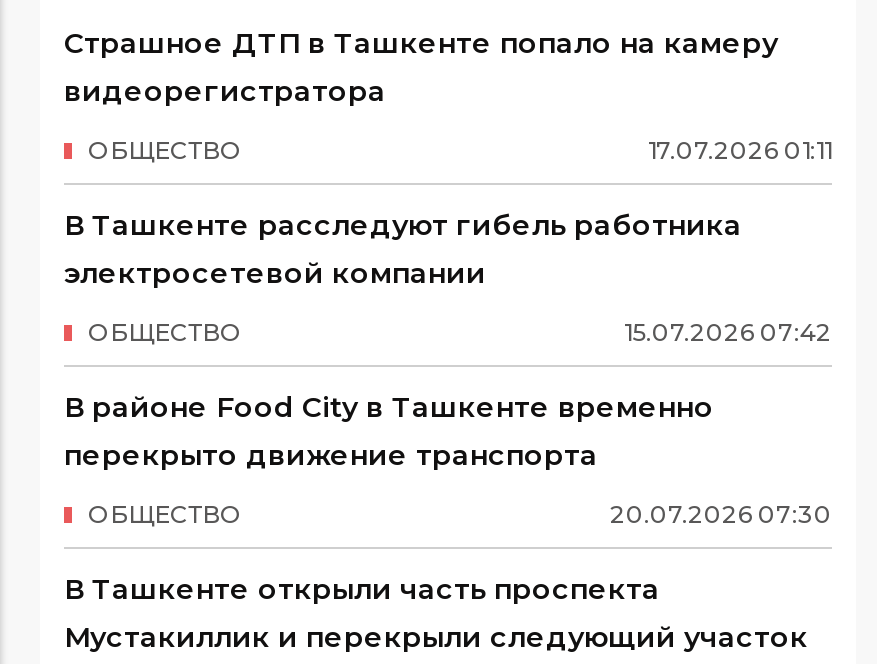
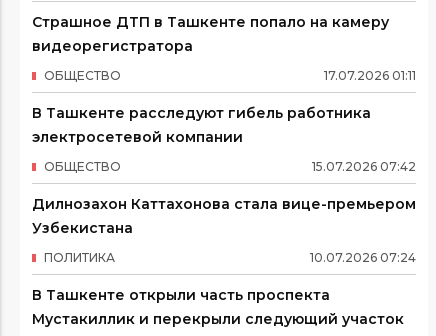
- В районе Food City в Ташкенте временно
- перекрыто движение транспорта
+ Дилнозахон Каттахонова стала вице-премьером
+ Узбекистана

- 20.07.2026 07:30
- ОБЩЕСТВО
+ 10.07.2026 07:24
+ ПОЛИТИКА
